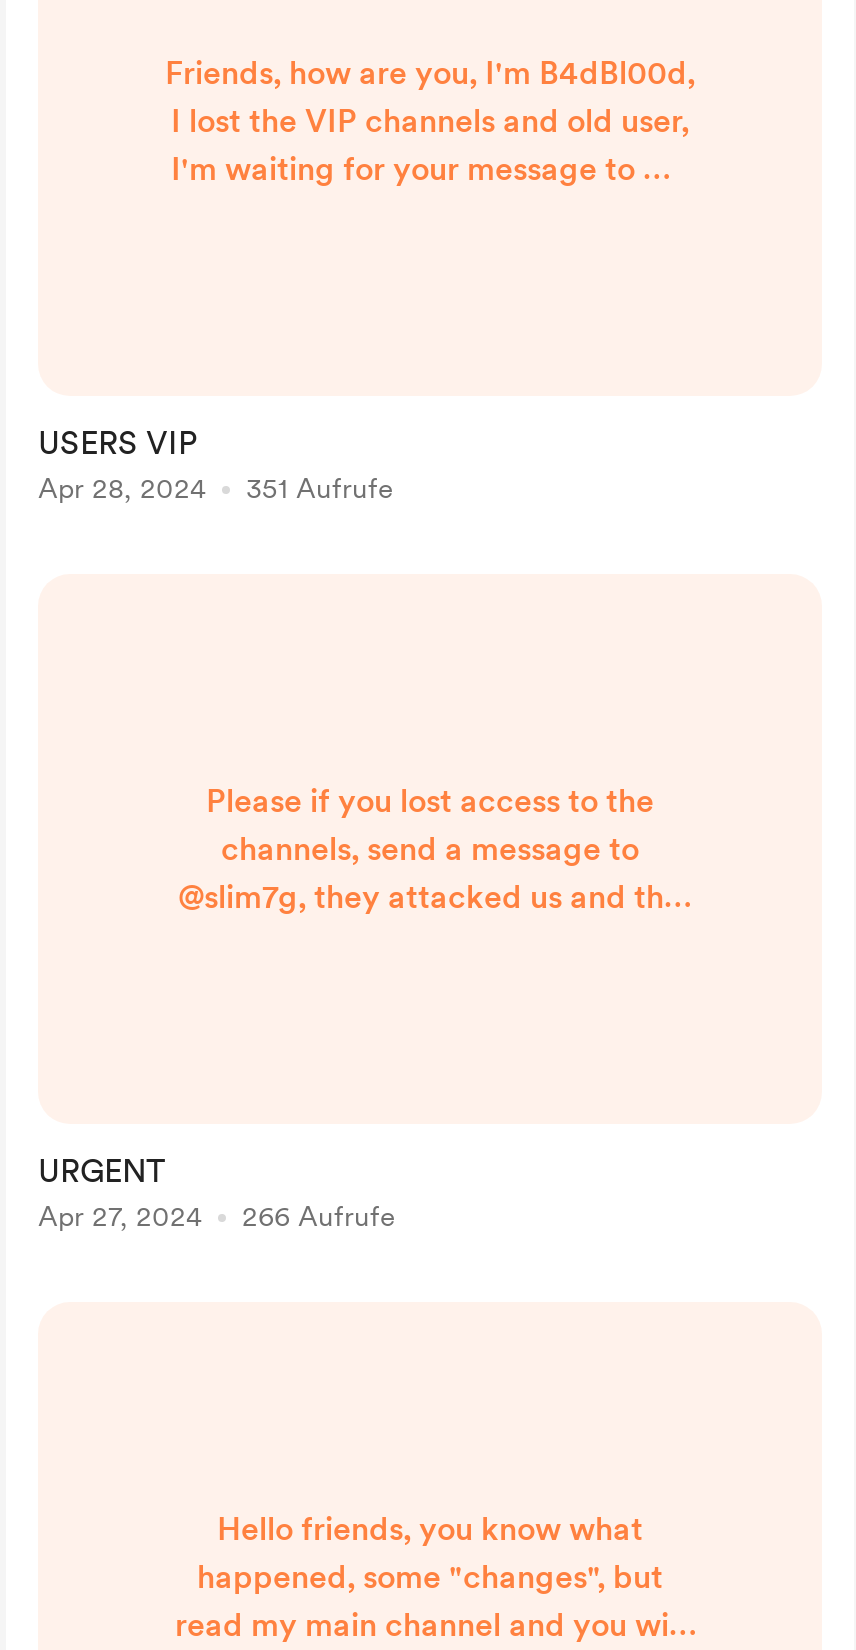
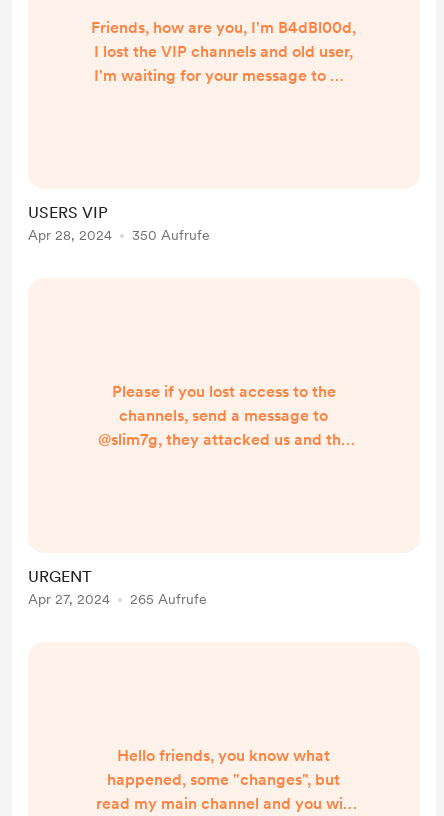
- Apr 28, 2024 351 Aufrufe
+ Apr 28, 2024 350 Aufrufe

- Apr 27, 2024 266 Aufrufe
+ Apr 27, 2024 265 Aufrufe
